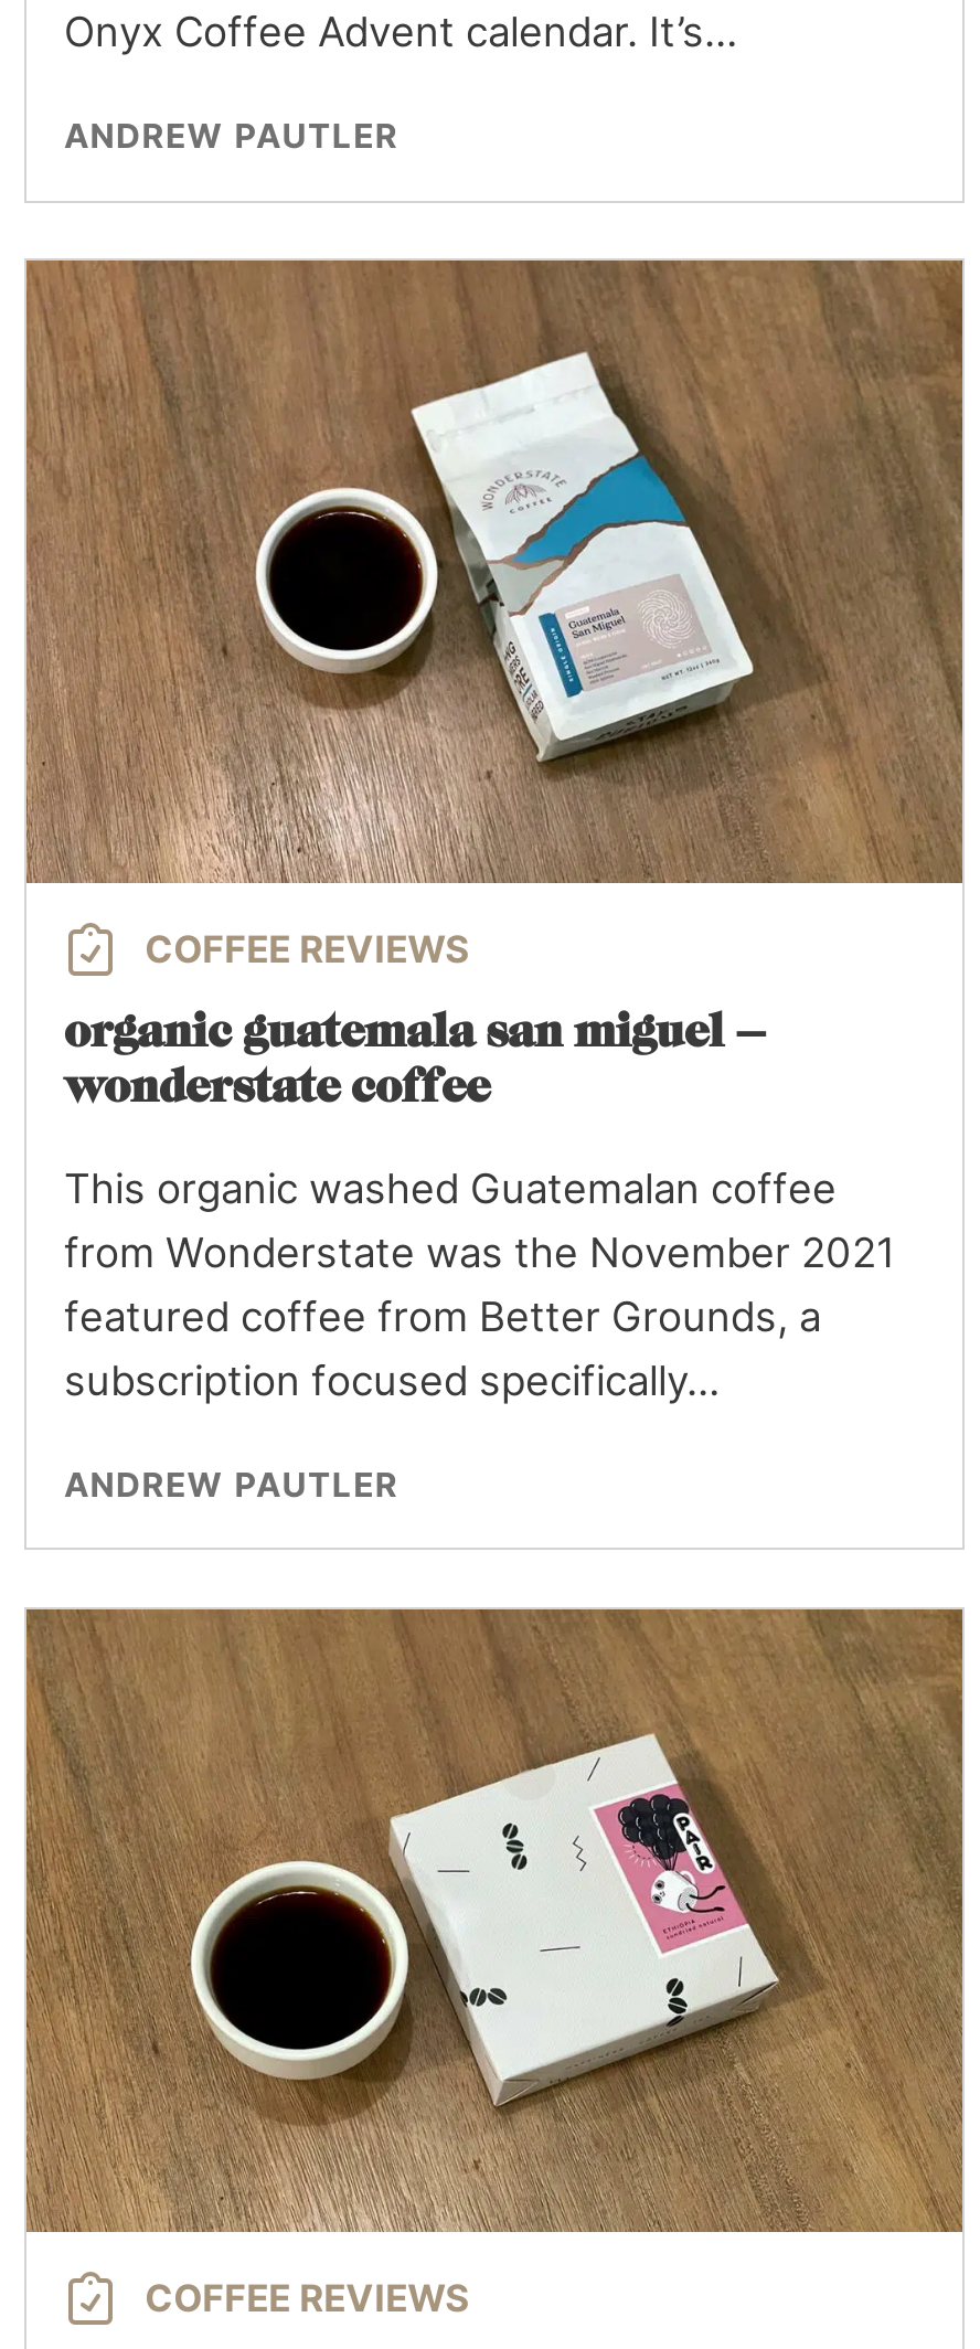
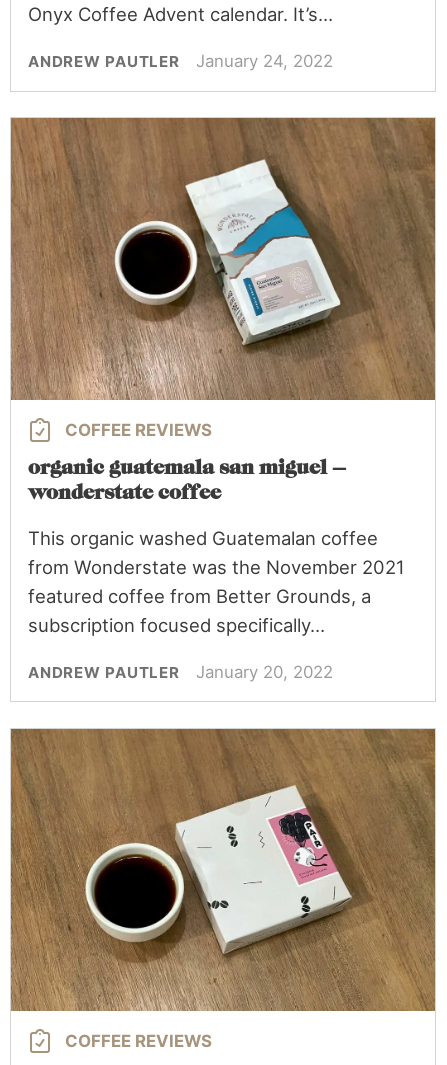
- ANDREW PAUTLER
+ ANDREW PAUTLER January 24, 2022

- ANDREW PAUTLER
+ ANDREW PAUTLER January 20, 2022
